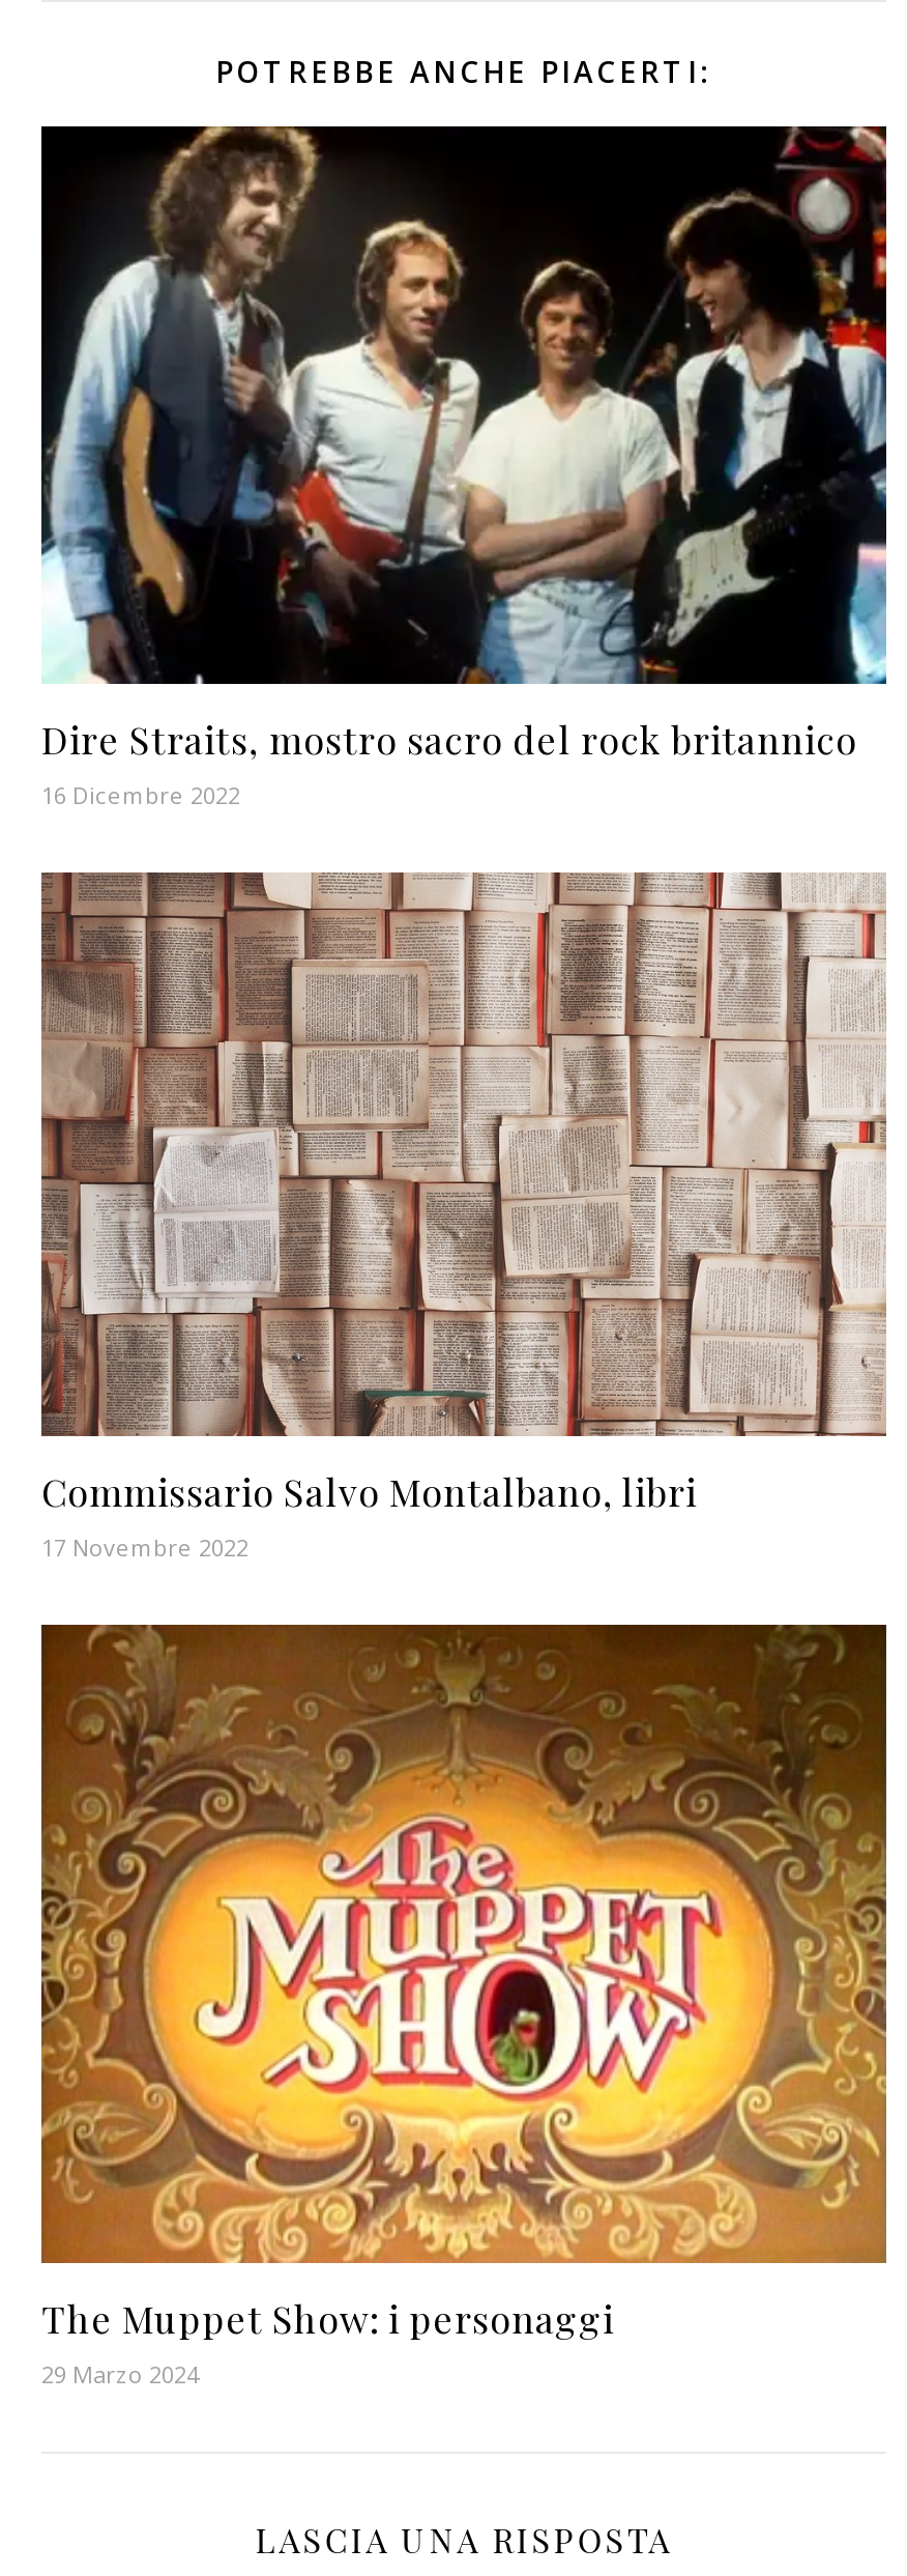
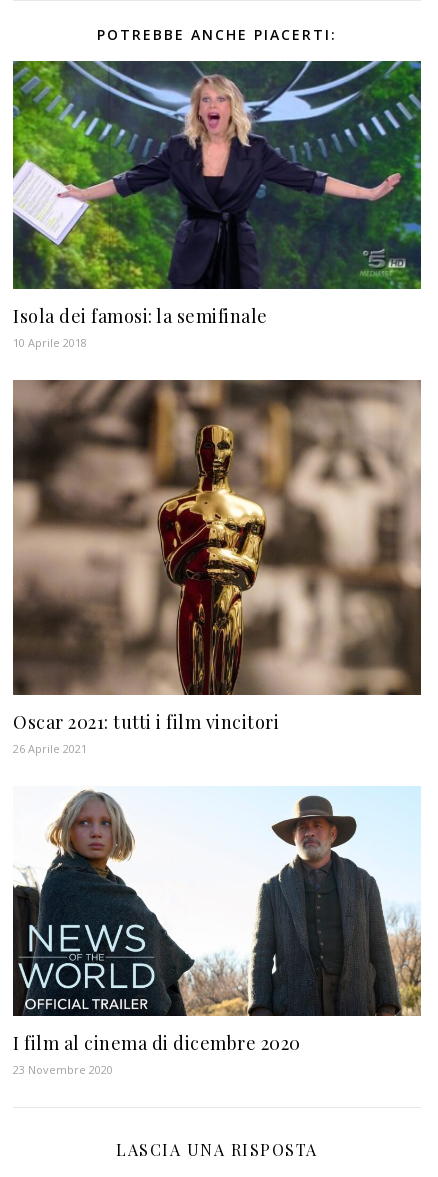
- [image]
+ [image]

- Dire Straits, mostro sacro del rock britannico
- 16 Dicembre 2022
+ Isola dei famosi: la semifinale
+ 10 Aprile 2018

- [image]
- Commissario Salvo Montalbano, libri
- 17 Novembre 2022
+ [image]
+ Oscar 2021: tutti i film vincitori
+ 26 Aprile 2021

- [image]
- The Muppet Show: i personaggi
- 29 Marzo 2024
+ [image]
+ I film al cinema di dicembre 2020
+ 23 Novembre 2020
